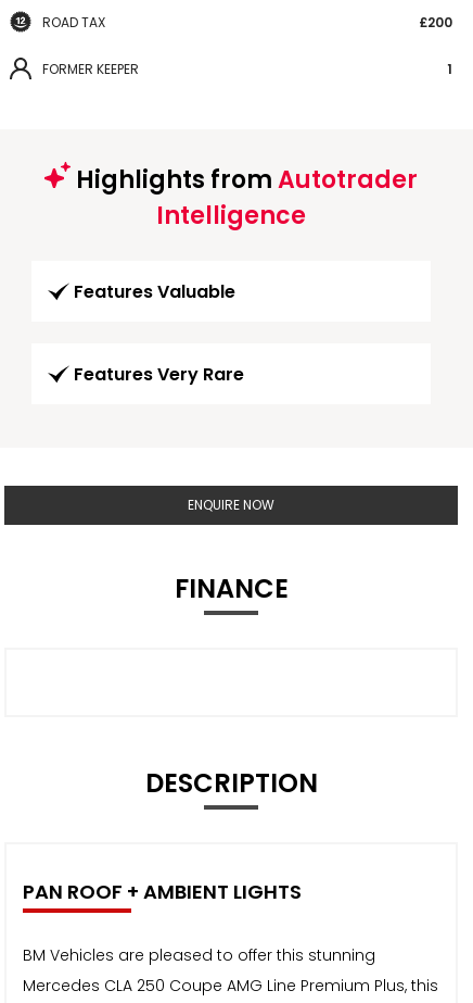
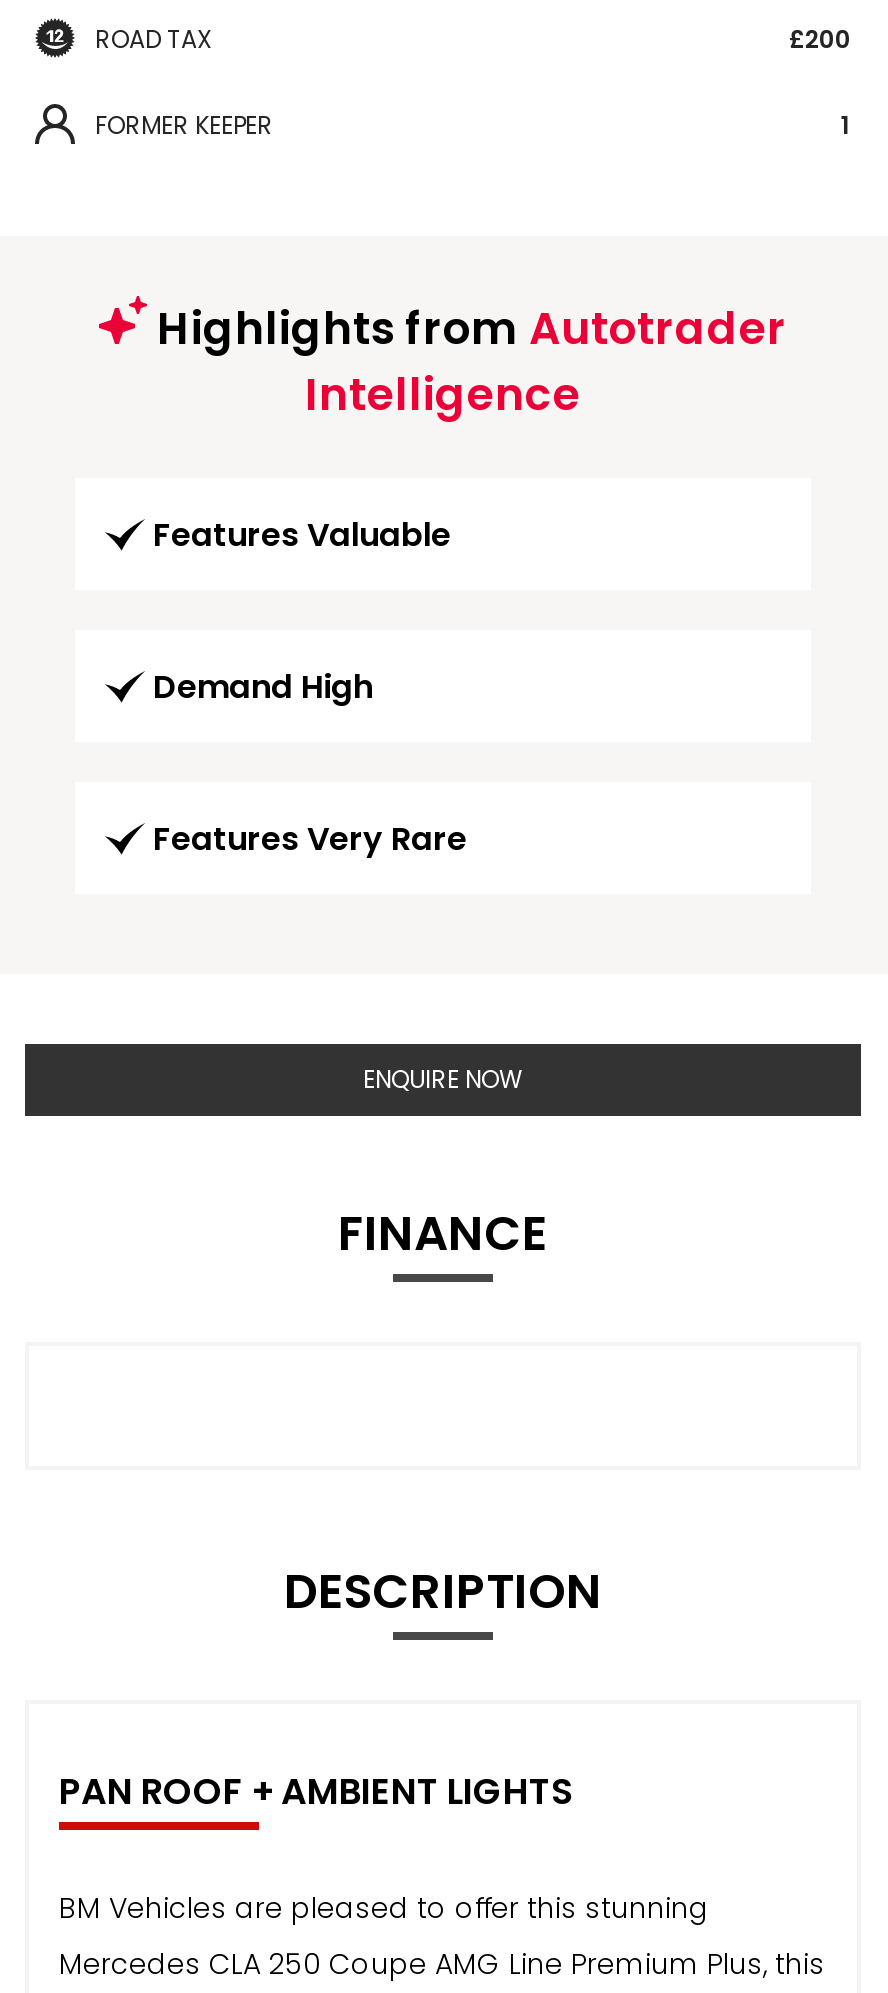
+ Demand High
